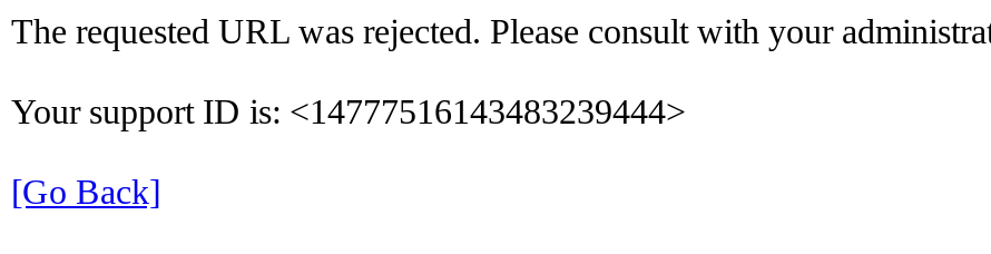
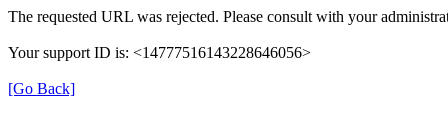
- Your support ID is: <14777516143483239444>
+ Your support ID is: <14777516143228646056>
